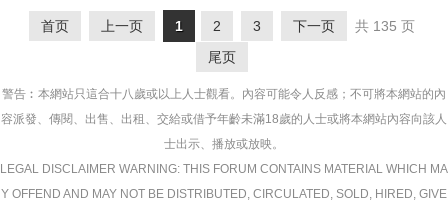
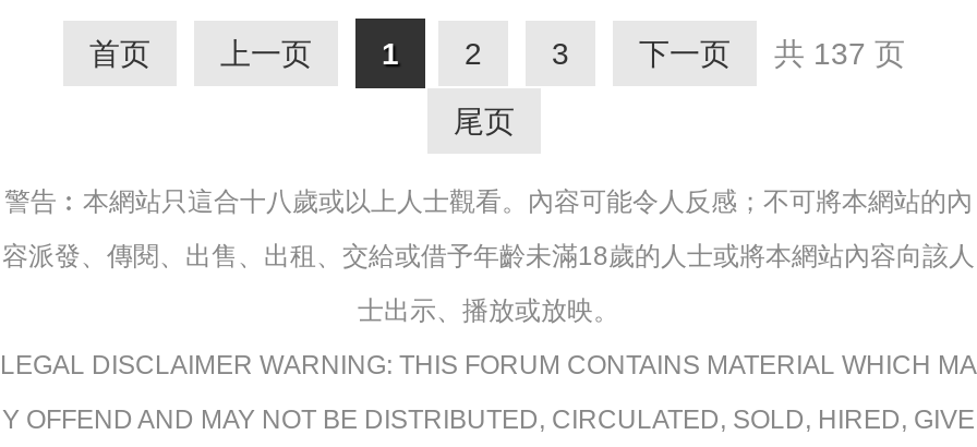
- 首页 上一页 1 2 3 下一页 共 135 页
+ 首页 上一页 1 2 3 下一页 共 137 页
